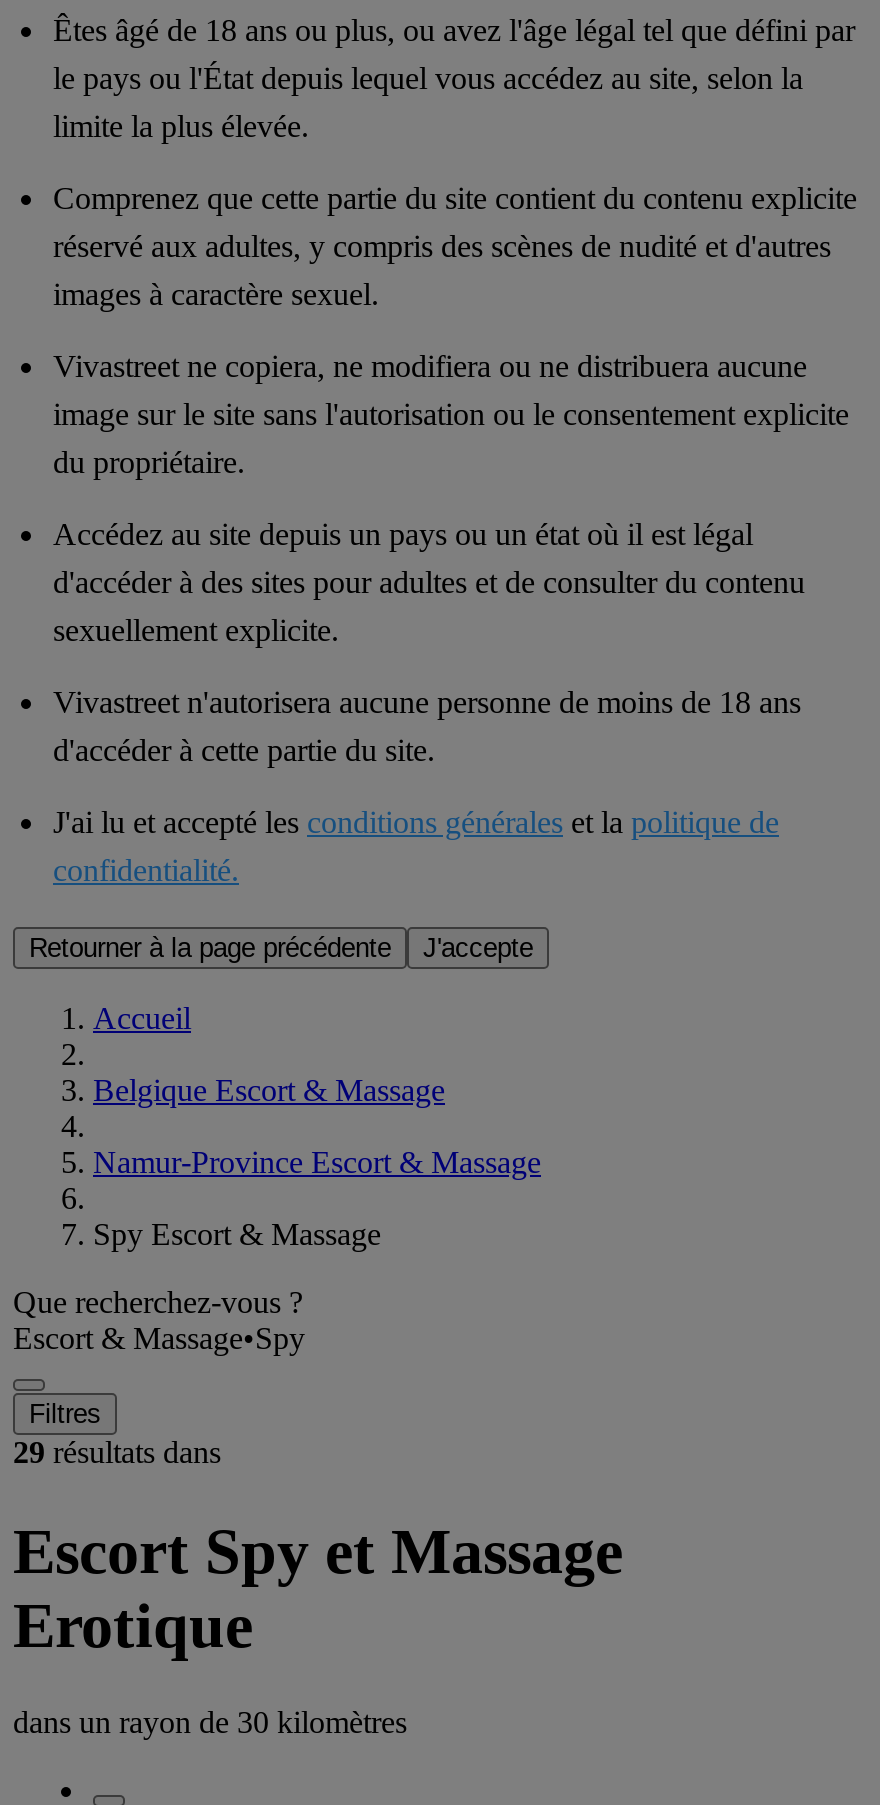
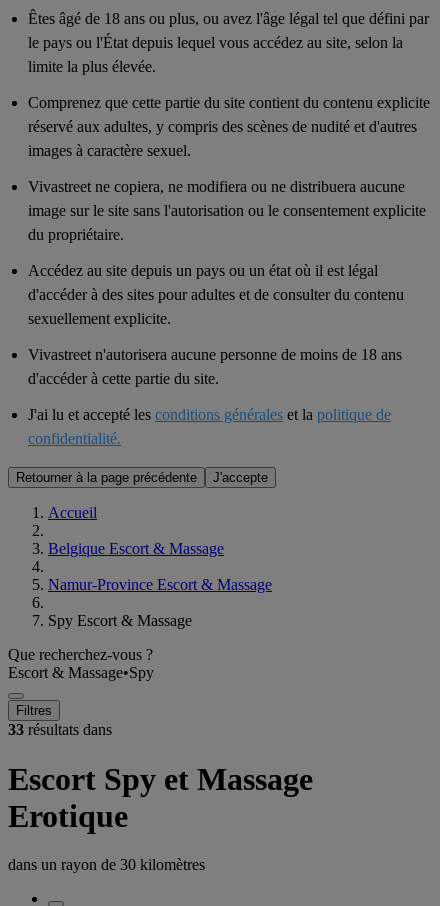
- 29résultats dans
+ 33résultats dans
